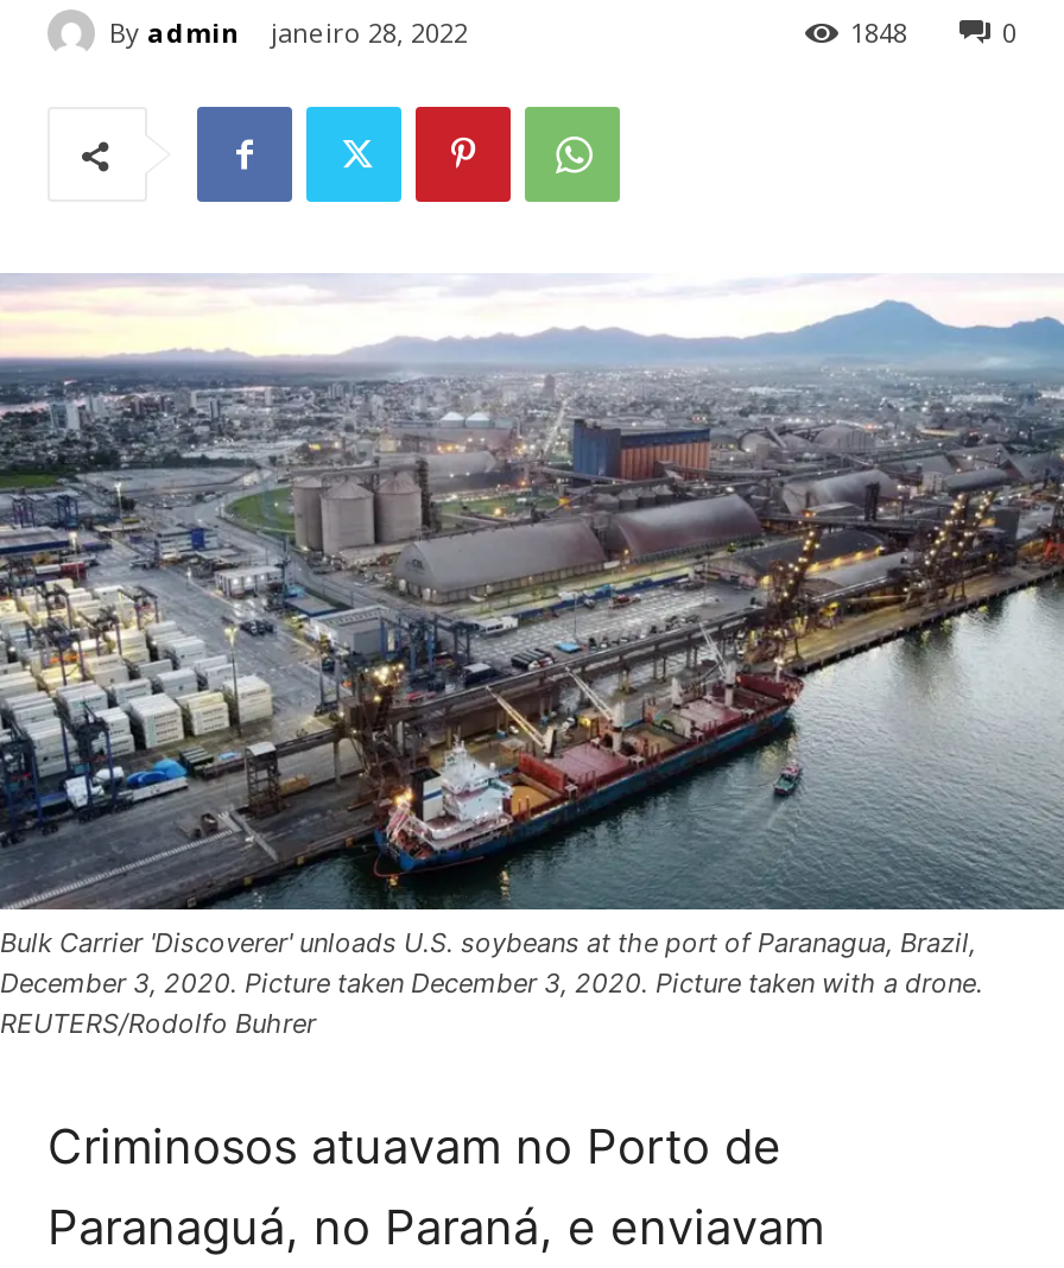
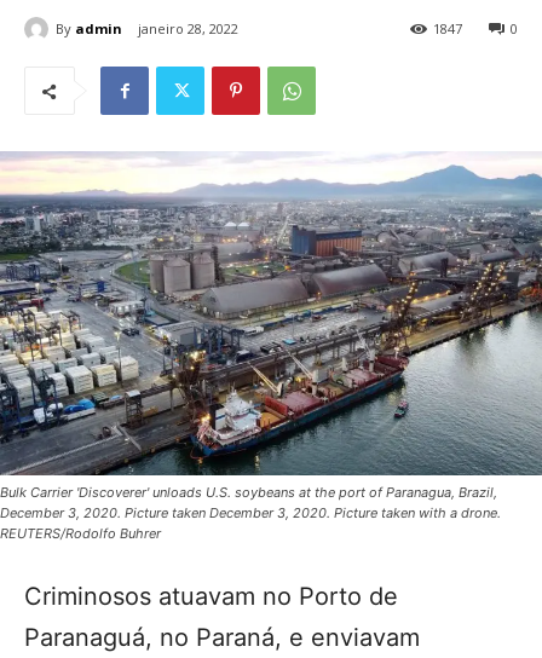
- 1848
+ 1847
